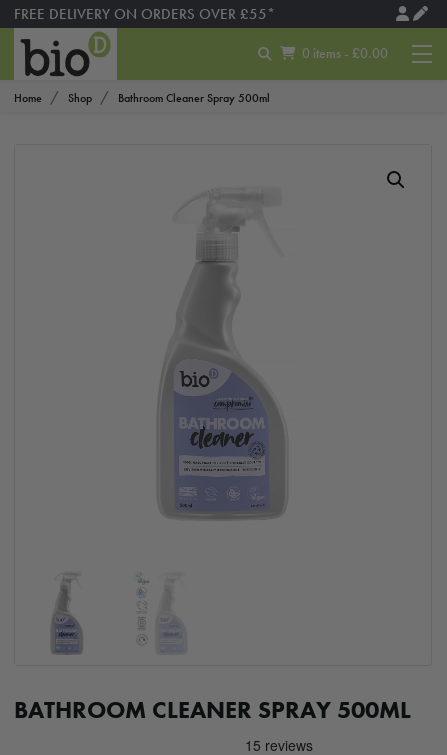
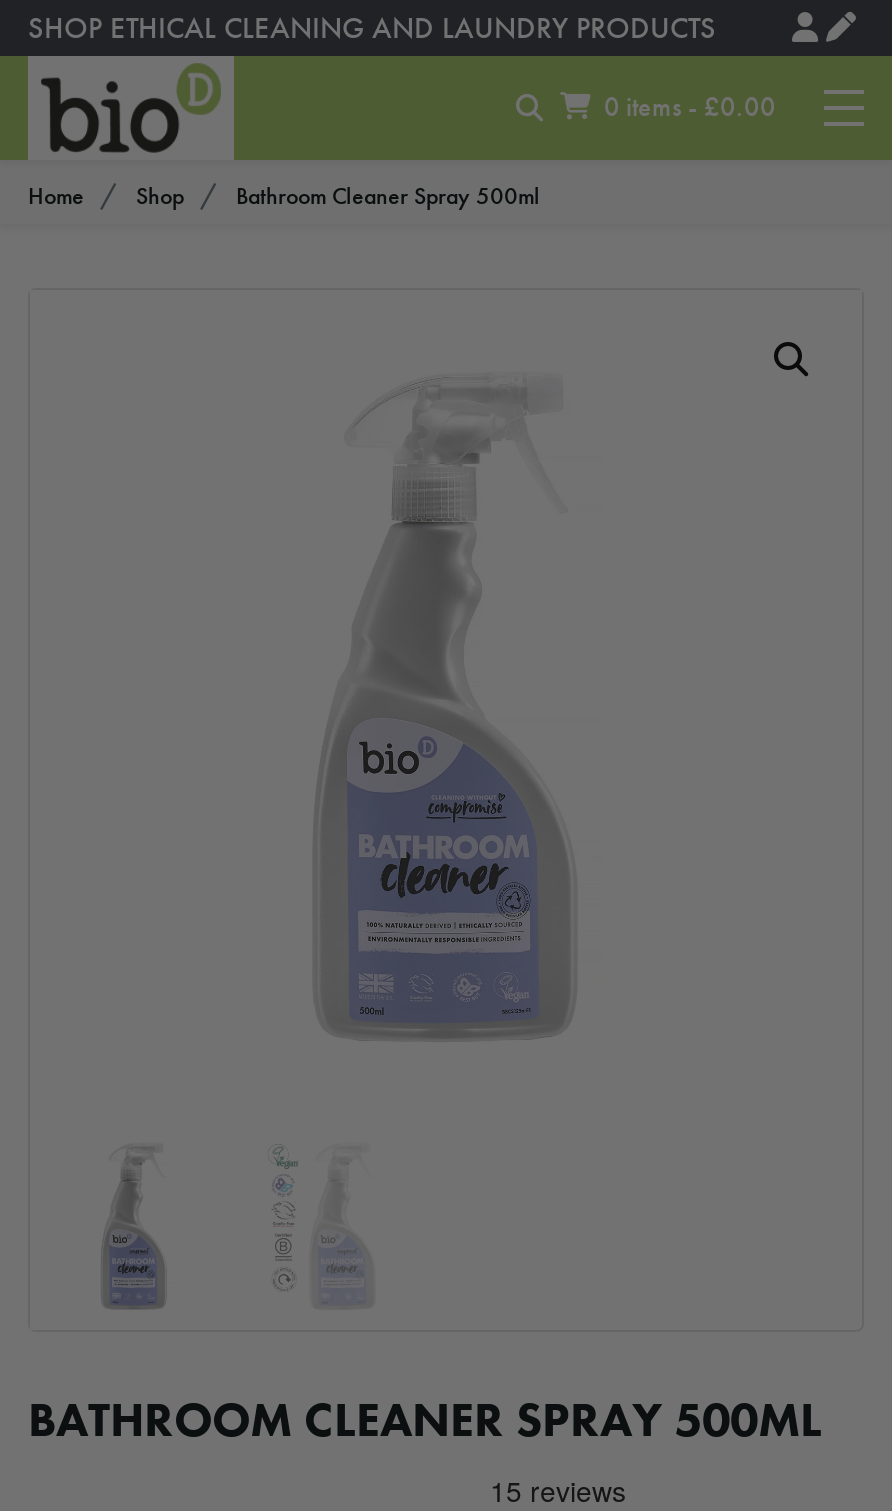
- FREE DELIVERY ON ORDERS OVER £55*
+ SHOP ETHICAL CLEANING AND LAUNDRY PRODUCTS
